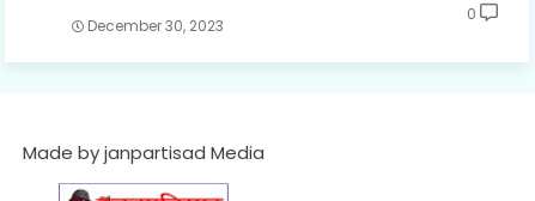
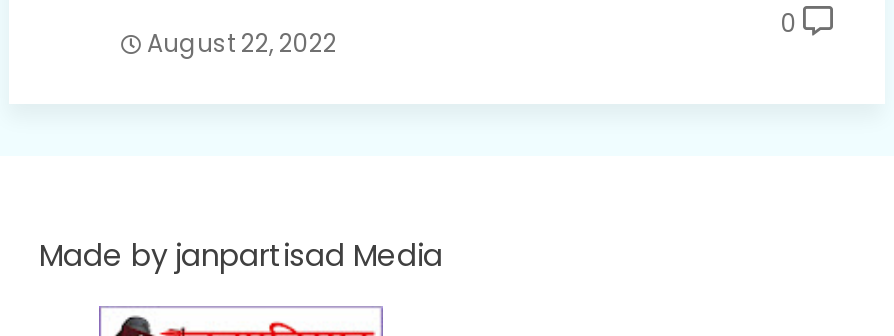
- December 30, 2023
+ August 22, 2022
